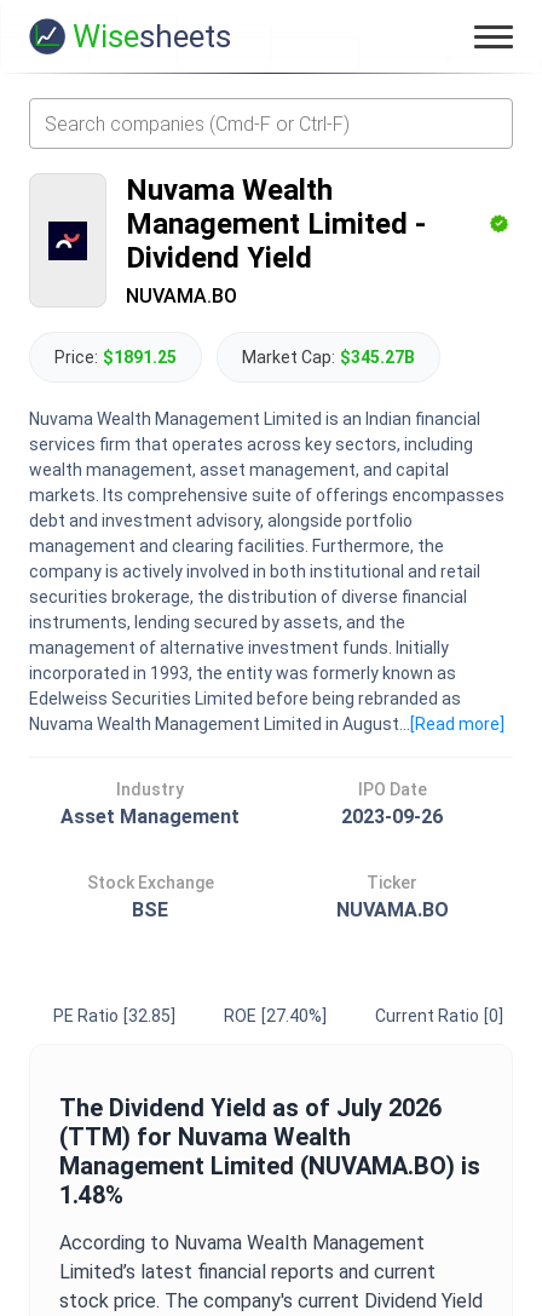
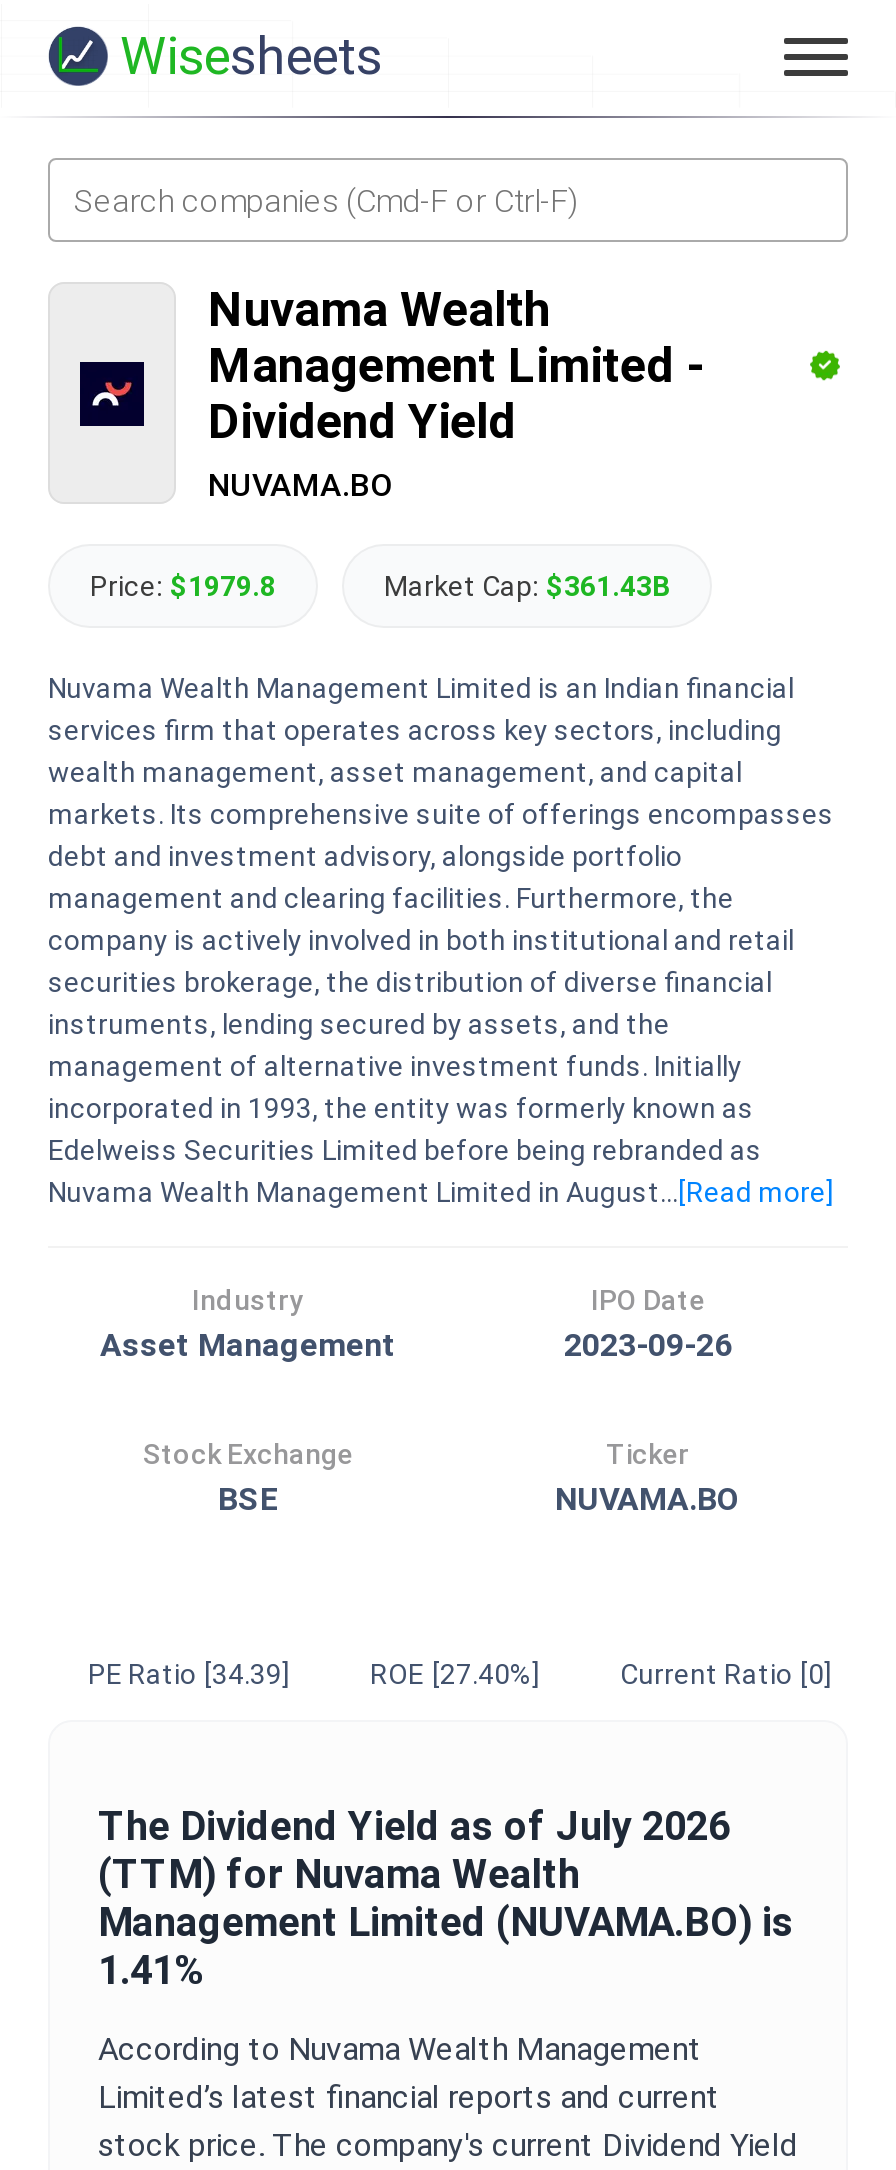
- Price: $1891.25
+ Price: $1979.8

- Market Cap: $345.27B
+ Market Cap: $361.43B

- PE Ratio [32.85]
+ PE Ratio [34.39]

- 1.48%
+ 1.41%
